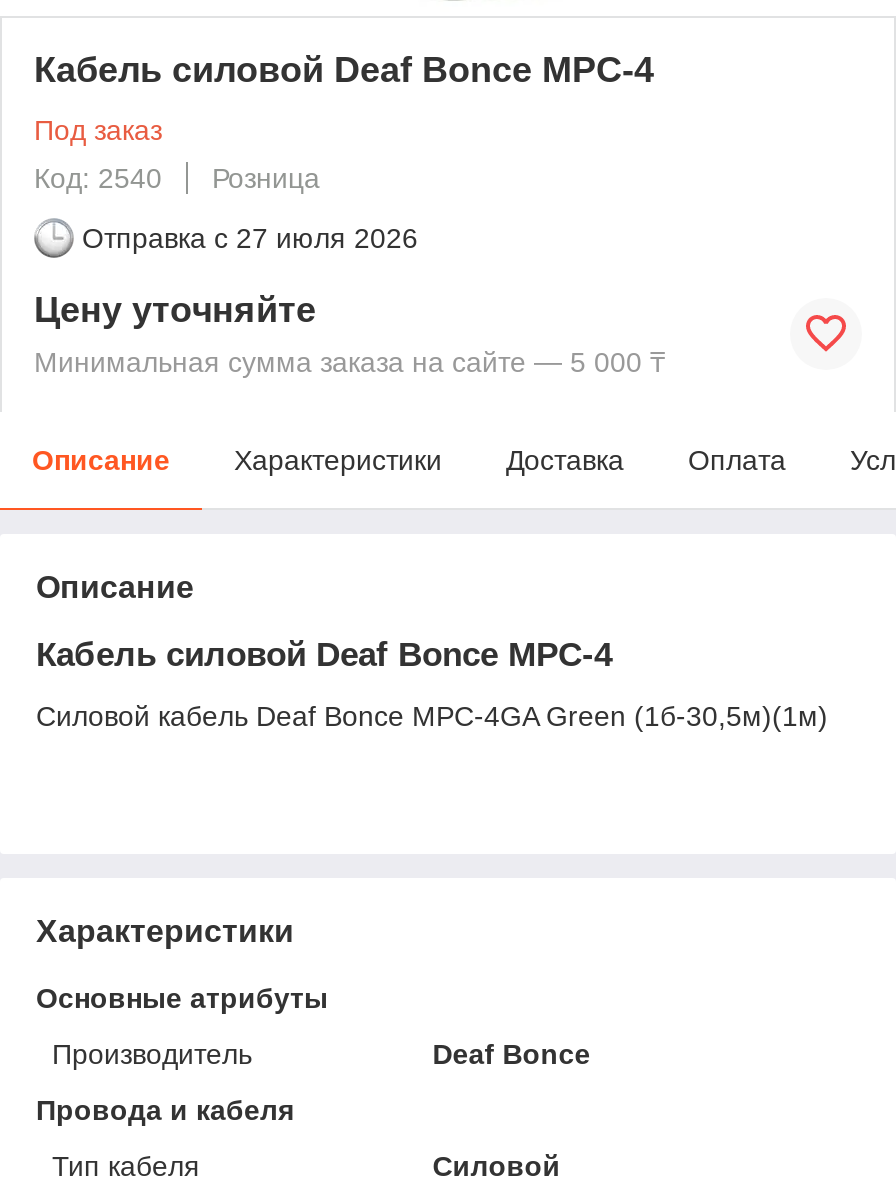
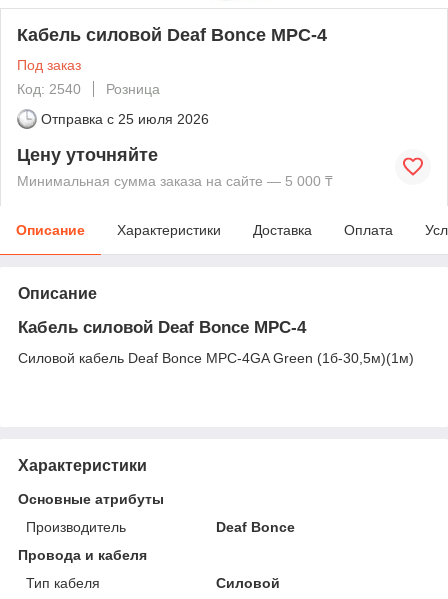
- Отправка с 27 июля 2026
+ Отправка с 25 июля 2026
